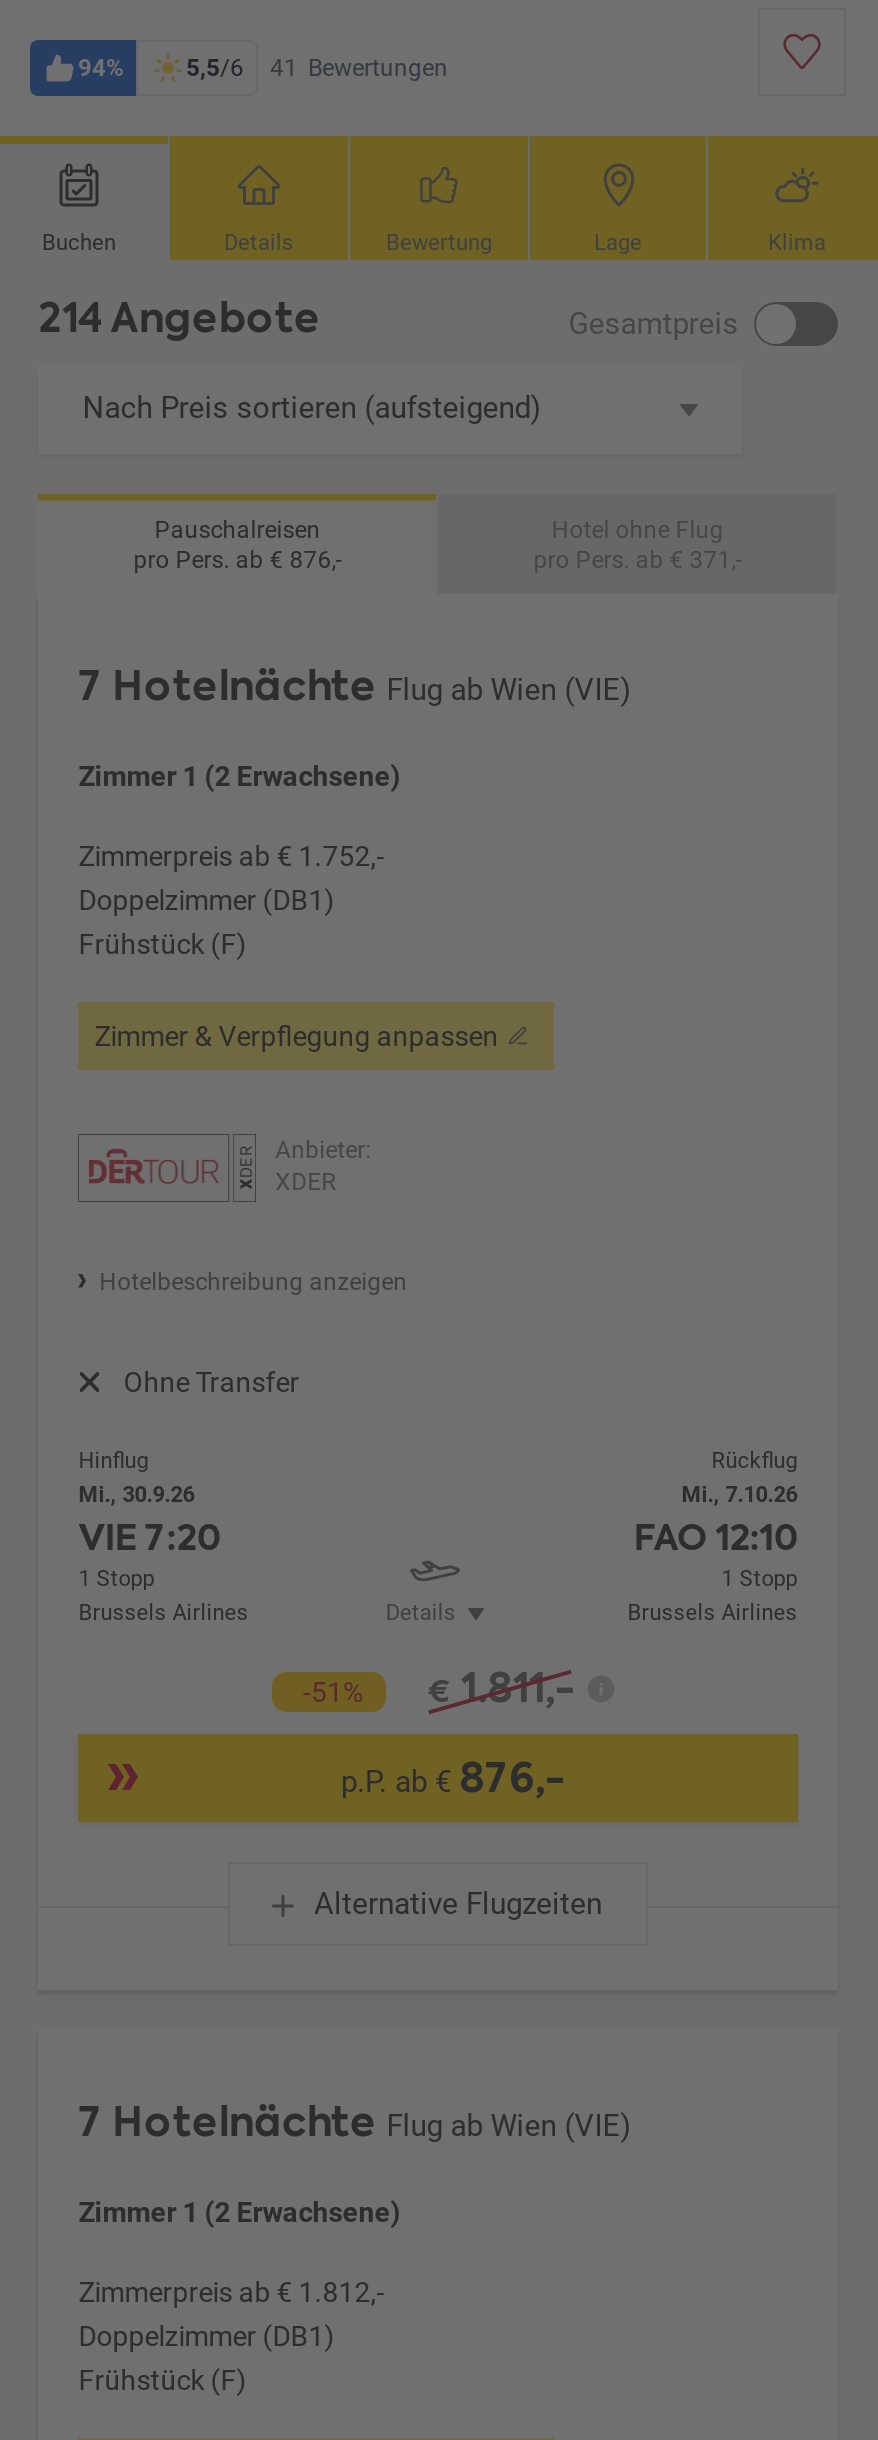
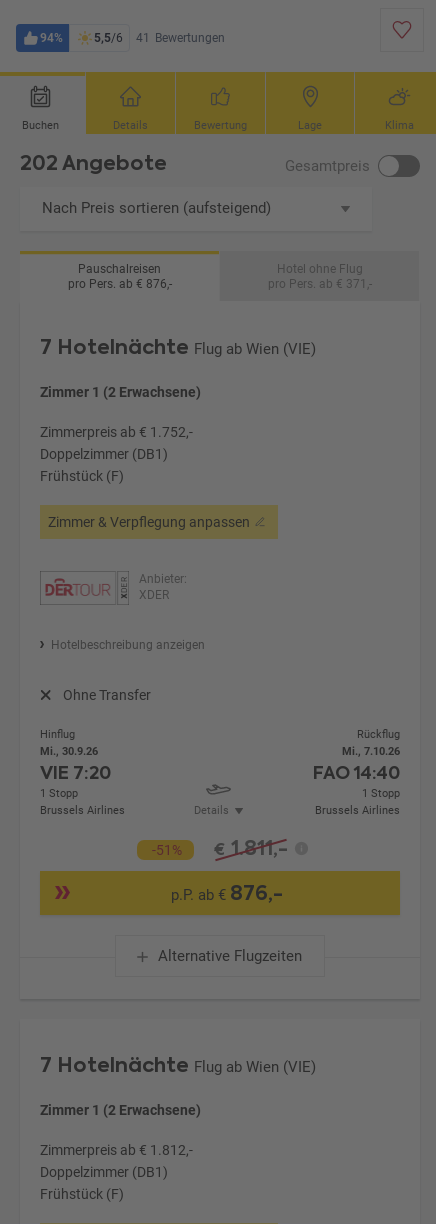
- 214 Angebote
+ 202 Angebote

- FAO 12:10
+ FAO 14:40
